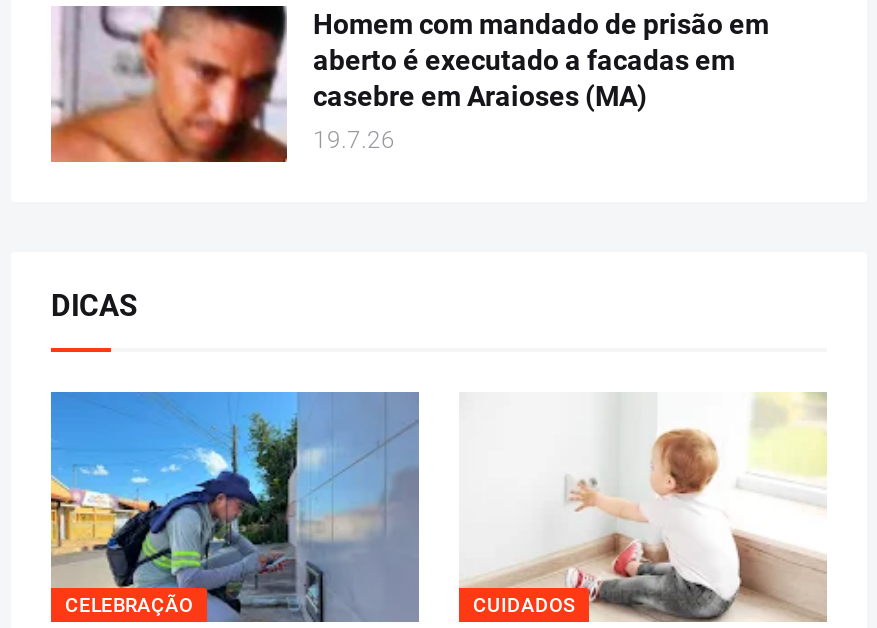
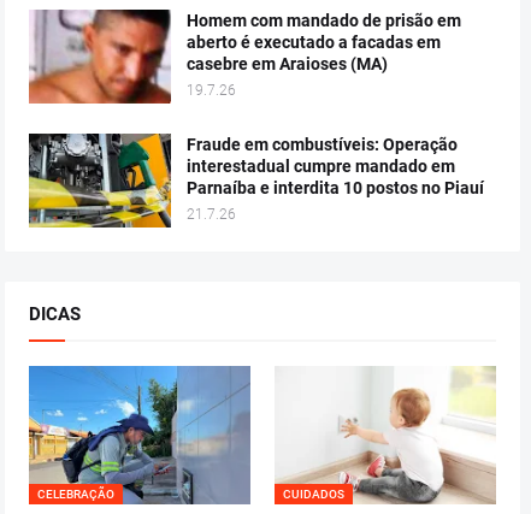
+ [image]
+ Fraude em combustíveis: Operação
+ interestadual cumpre mandado em
+ Parnaíba e interdita 10 postos no Piauí
+ 21.7.26
